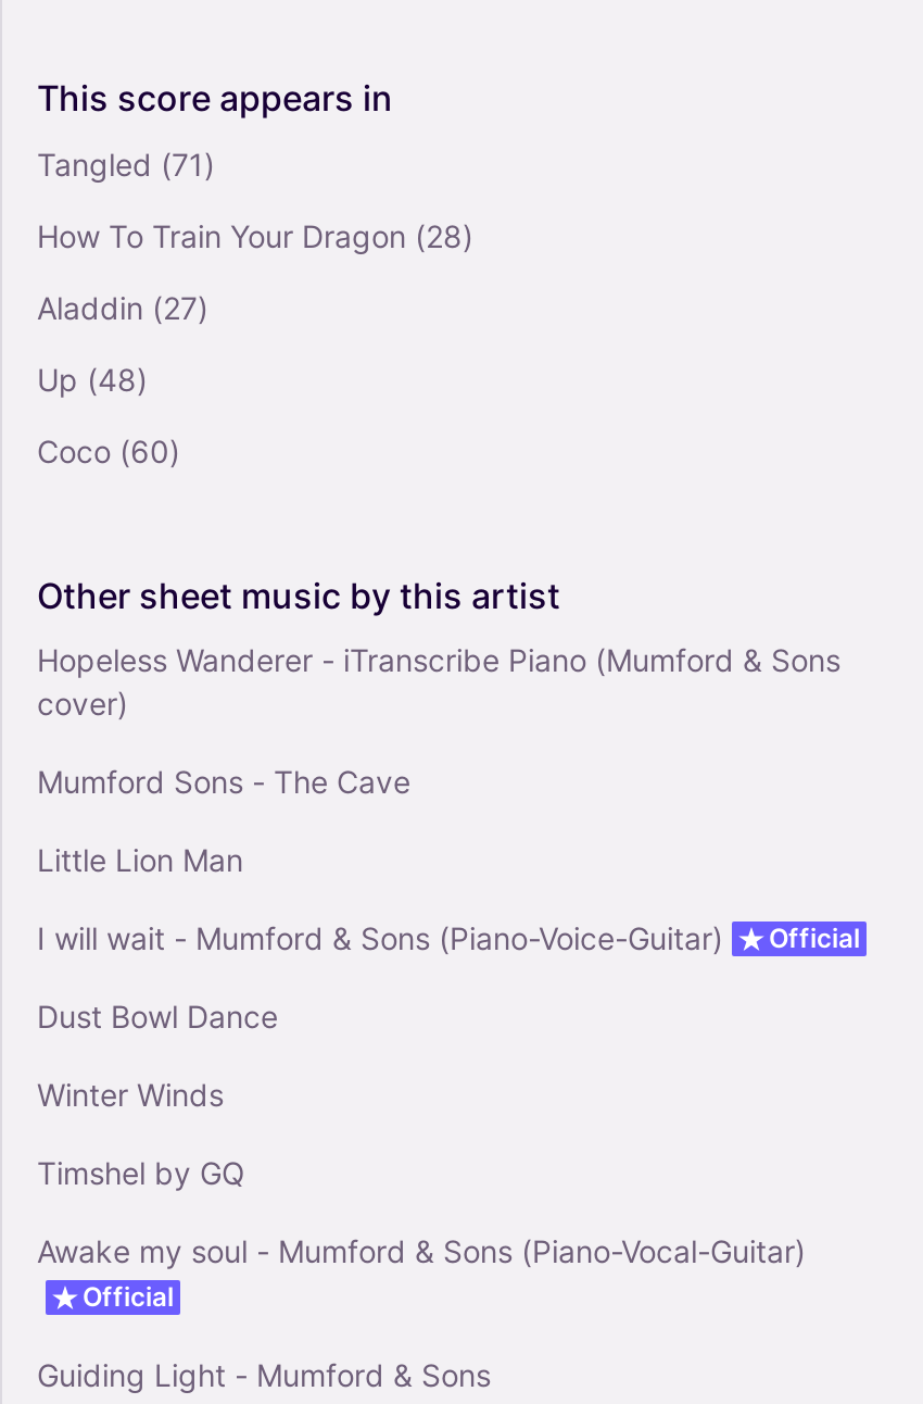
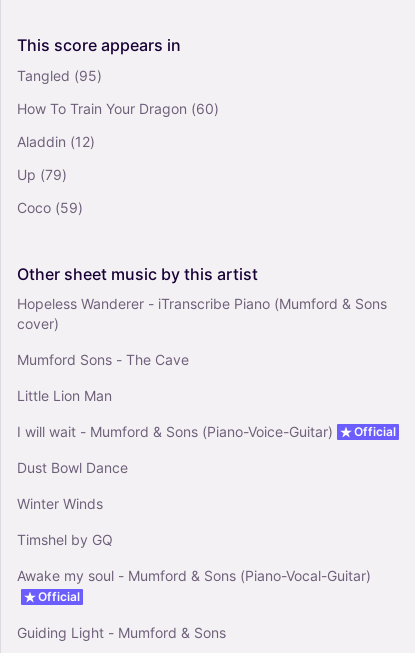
- Tangled (71)
+ Tangled (95)

- How To Train Your Dragon (28)
+ How To Train Your Dragon (60)

- Aladdin (27)
+ Aladdin (12)

- Up (48)
+ Up (79)

- Coco (60)
+ Coco (59)
